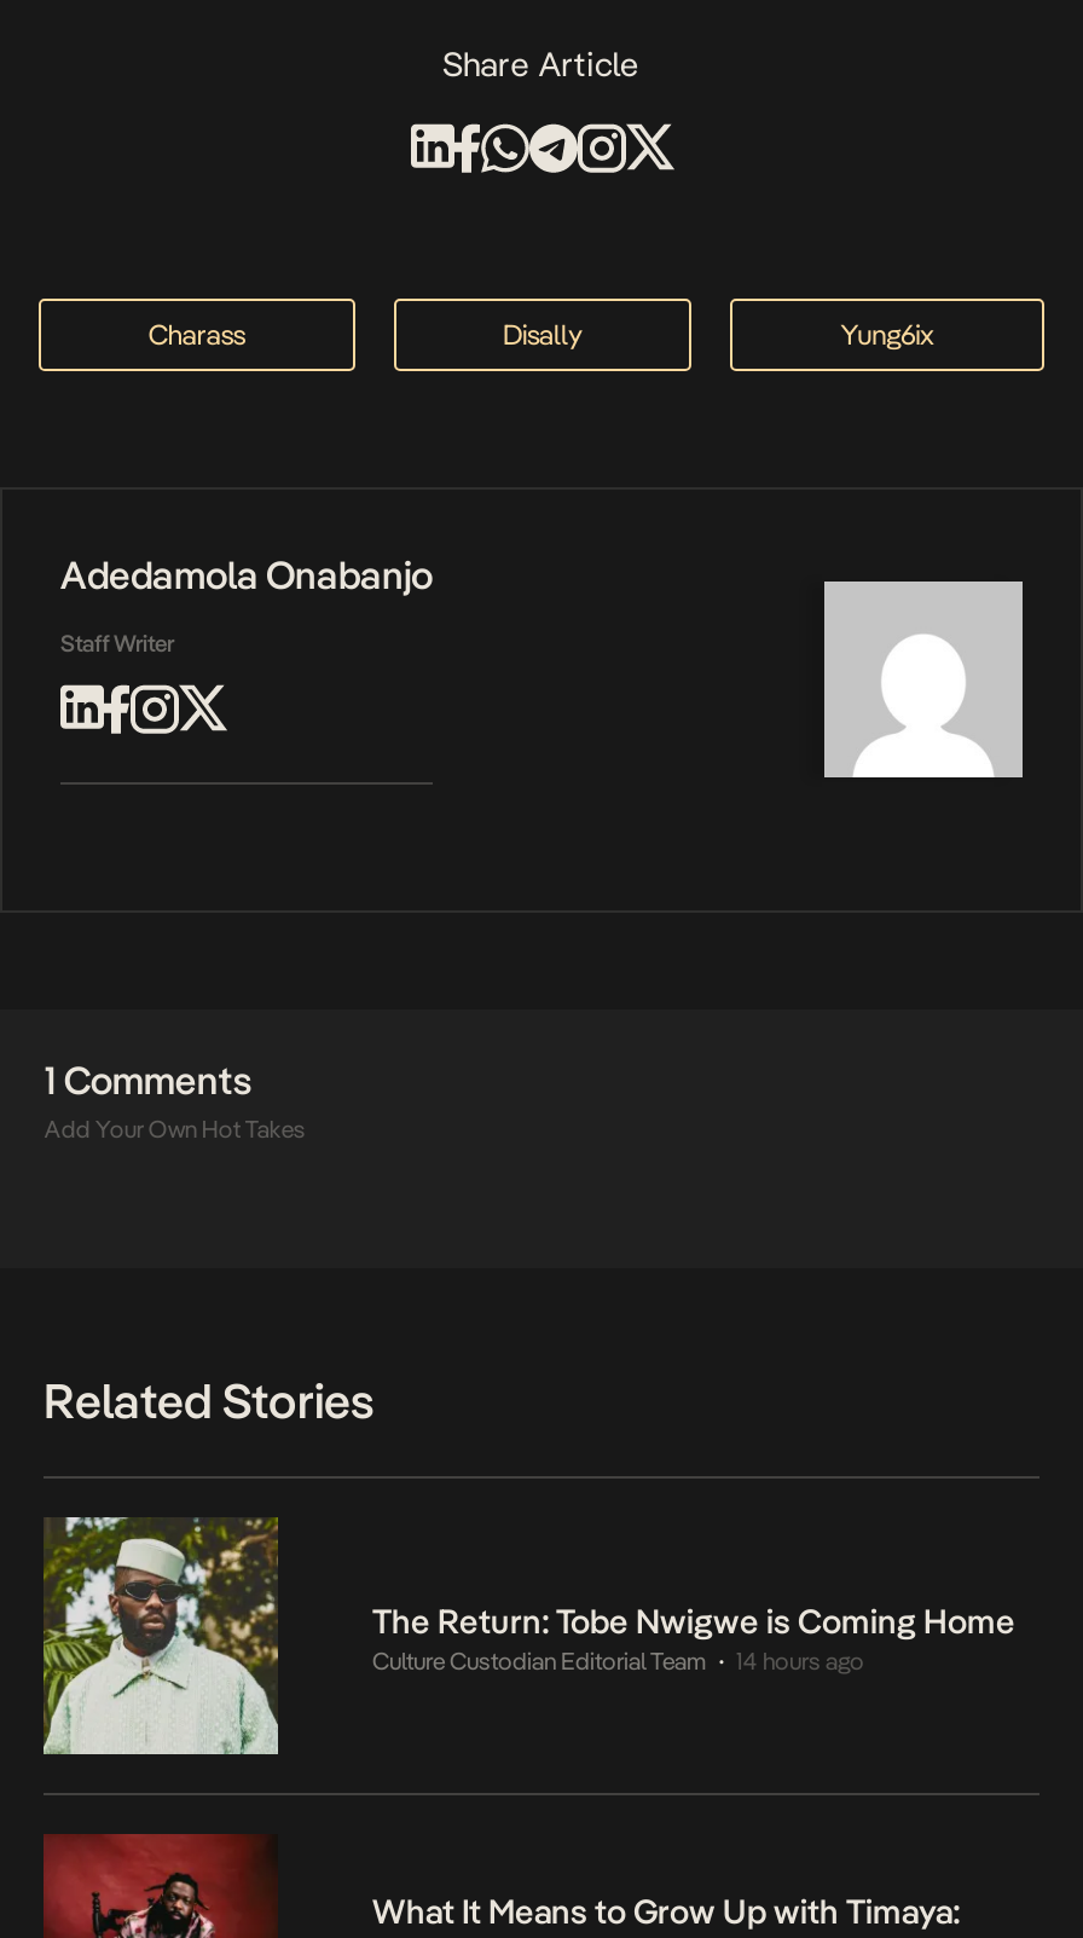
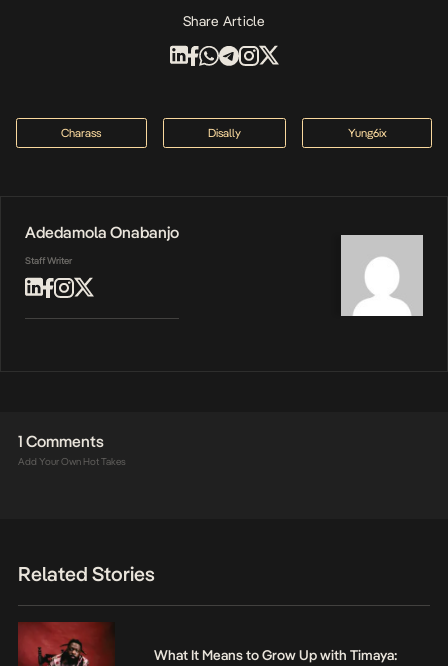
- [image]
- The Return: Tobe Nwigwe is Coming Home
- Culture Custodian Editorial Team
- 14 hours ago
